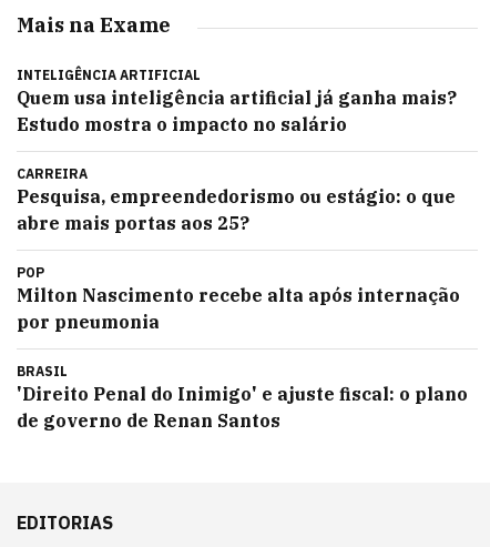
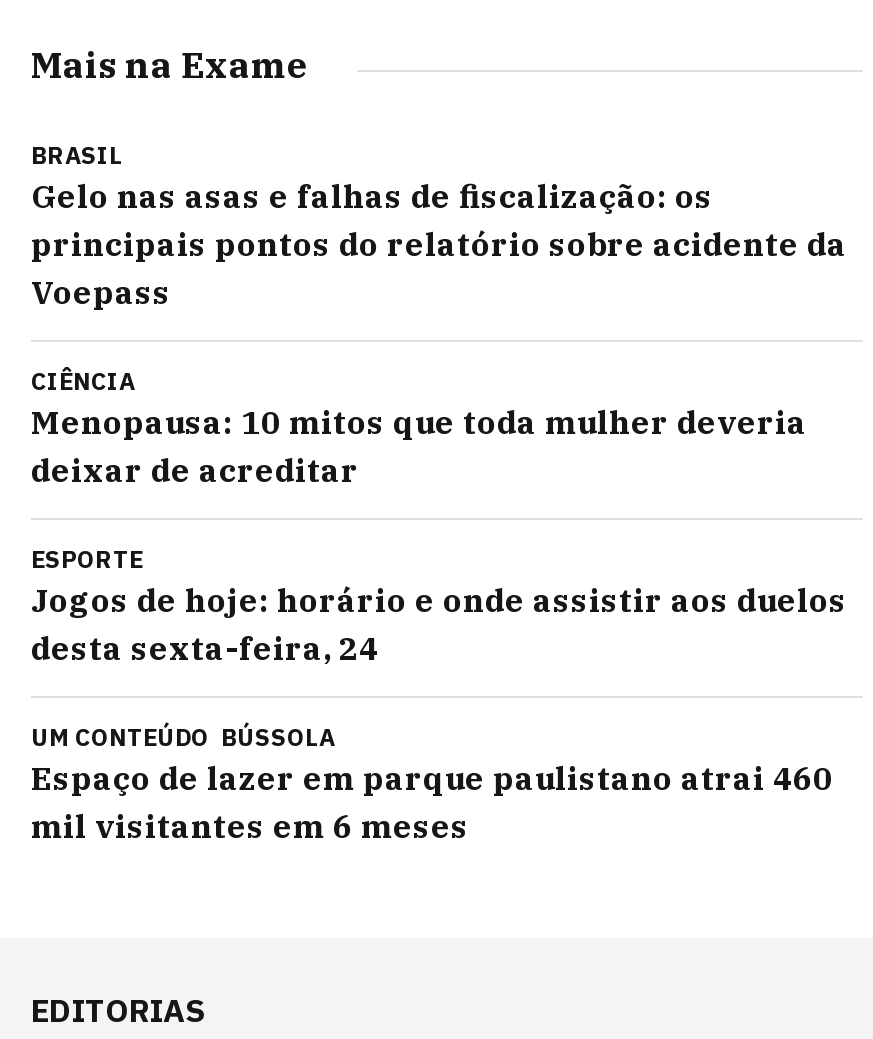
- INTELIGÊNCIA ARTIFICIAL
- Quem usa inteligência artificial já ganha mais?
- Estudo mostra o impacto no salário
- CARREIRA
- Pesquisa, empreendedorismo ou estágio: o que
- abre mais portas aos 25?
- POP
- Milton Nascimento recebe alta após internação
- por pneumonia

moved up: BRASIL

- 'Direito Penal do Inimigo' e ajuste fiscal: o plano
- de governo de Renan Santos
+ Gelo nas asas e falhas de fiscalização: os
+ principais pontos do relatório sobre acidente da
+ Voepass
+ CIÊNCIA
+ Menopausa: 10 mitos que toda mulher deveria
+ deixar de acreditar
+ ESPORTE
+ Jogos de hoje: horário e onde assistir aos duelos
+ desta sexta-feira, 24
+ UM CONTEÚDO BÚSSOLA
+ Espaço de lazer em parque paulistano atrai 460
+ mil visitantes em 6 meses
